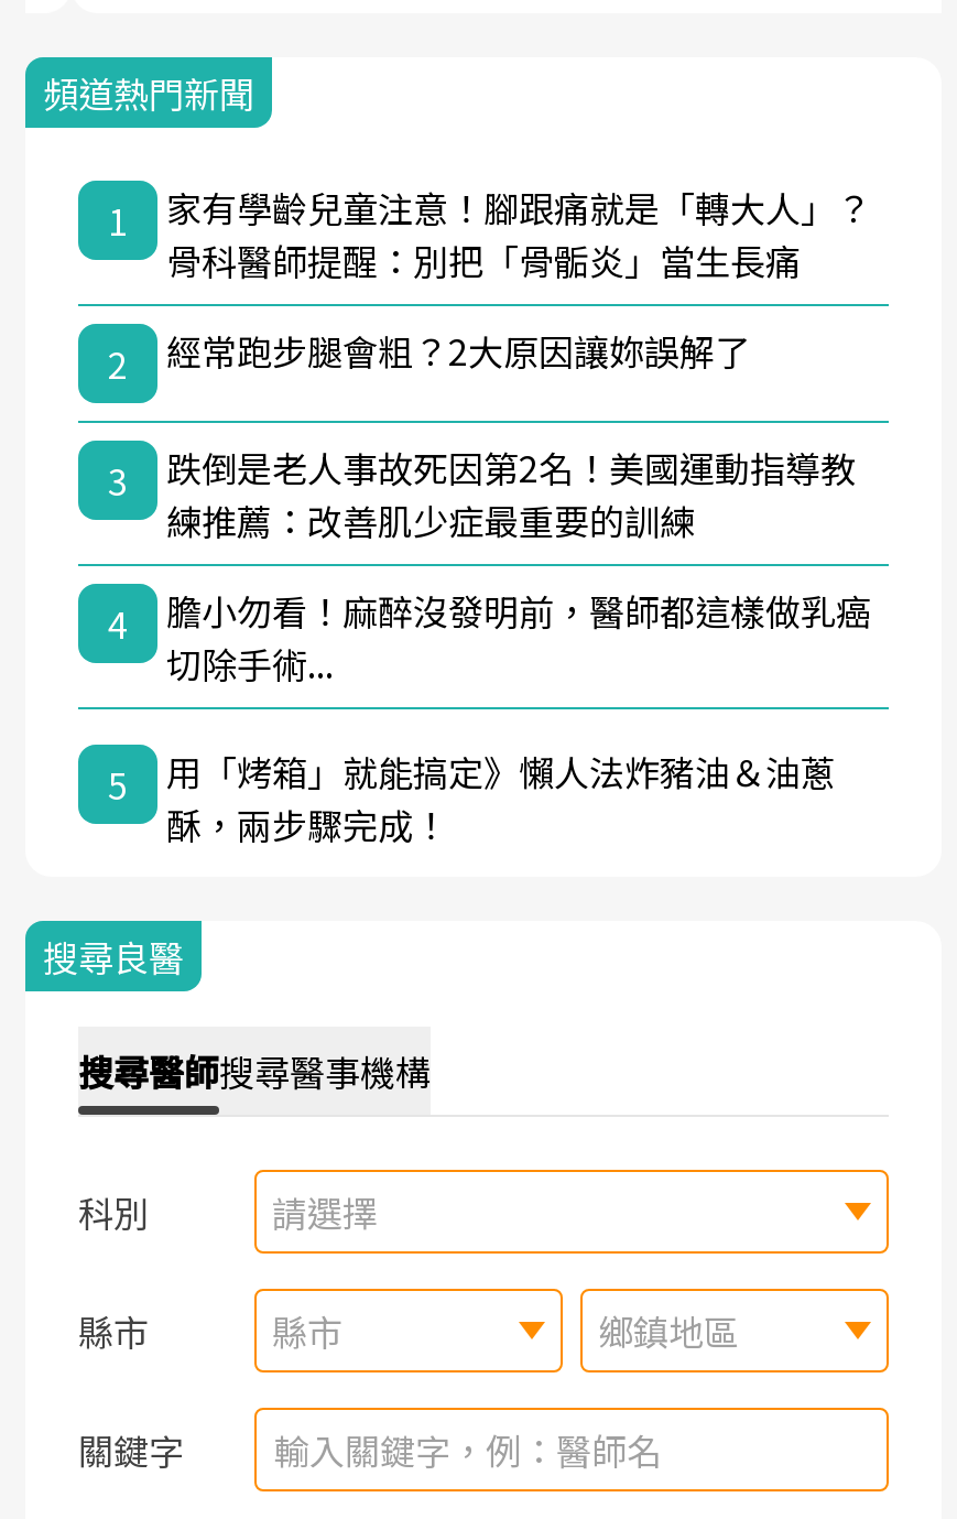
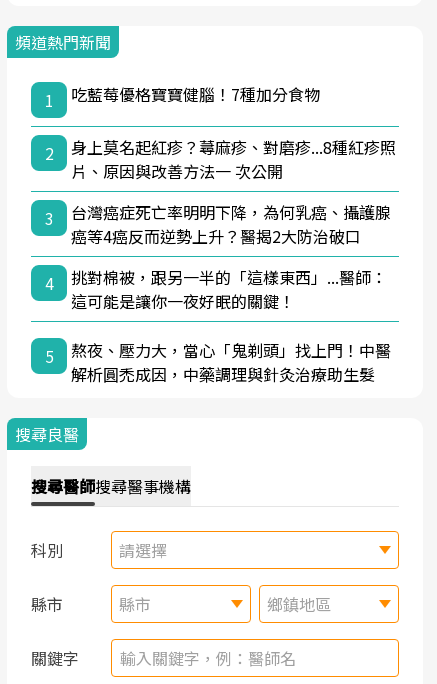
- 家有學齡兒童注意！腳跟痛就是「轉大人」？
- 骨科醫師提醒：別把「骨骺炎」當生長痛
+ 吃藍莓優格寶寶健腦！7種加分食物

- 經常跑步腿會粗？2大原因讓妳誤解了
+ 身上莫名起紅疹？蕁麻疹、對磨疹...8種紅疹照
+ 片、原因與改善方法一 次公開

- 跌倒是老人事故死因第2名！美國運動指導教
- 練推薦：改善肌少症最重要的訓練
+ 台灣癌症死亡率明明下降，為何乳癌、攝護腺
+ 癌等4癌反而逆勢上升？醫揭2大防治破口

- 膽小勿看！麻醉沒發明前，醫師都這樣做乳癌
- 切除手術...
+ 挑對棉被，跟另一半的「這樣東西」...醫師：
+ 這可能是讓你一夜好眠的關鍵！

- 用「烤箱」就能搞定》懶人法炸豬油＆油蔥
- 酥，兩步驟完成！
+ 熬夜、壓力大，當心「鬼剃頭」找上門！中醫
+ 解析圓禿成因，中藥調理與針灸治療助生髮
